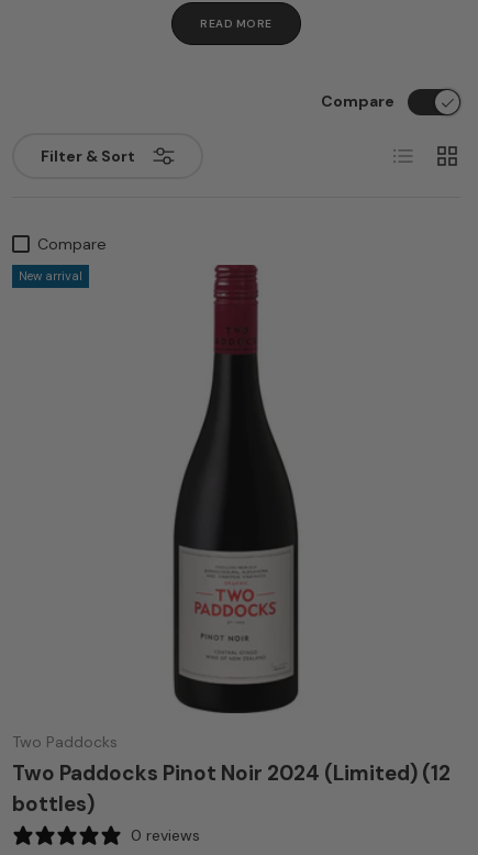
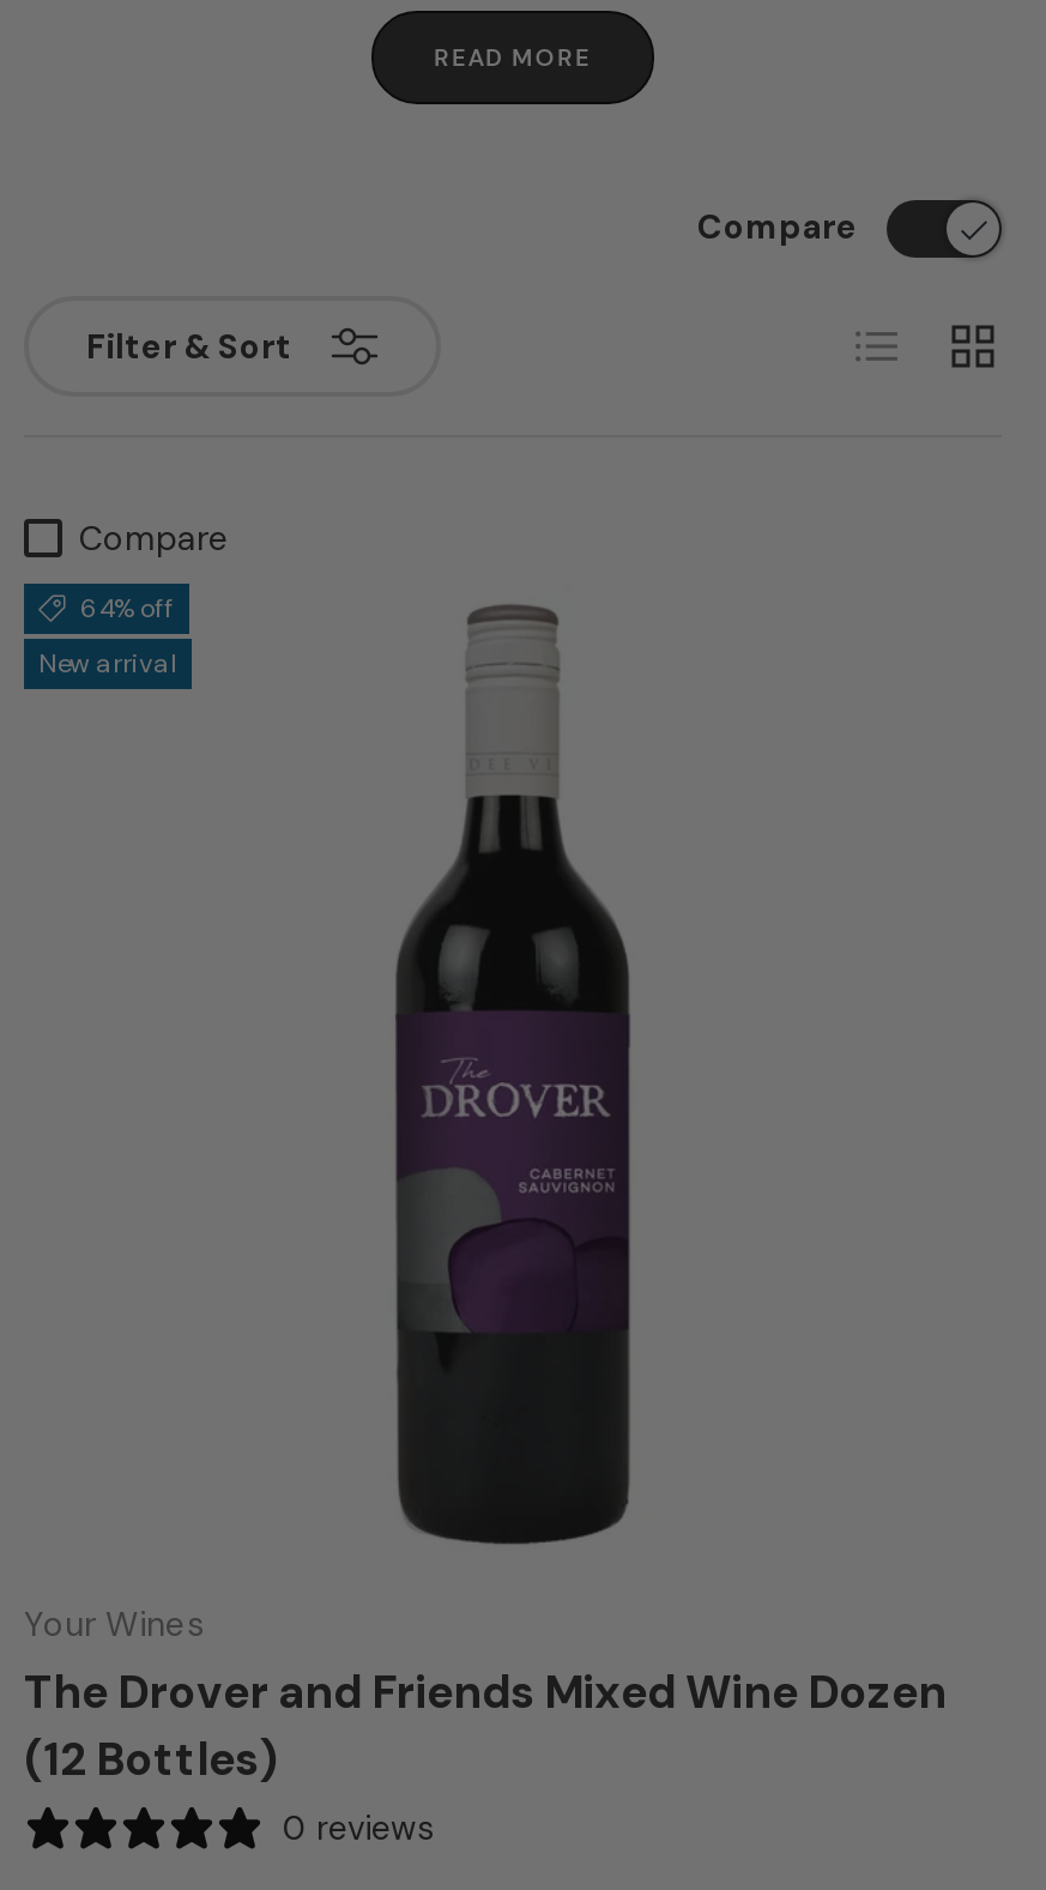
+ 64% off

- [image]
- Two Paddocks
- Two Paddocks Pinot Noir 2024 (Limited) (12
- bottles)
+ [image]
+ Your Wines
+ The Drover and Friends Mixed Wine Dozen
+ (12 Bottles)

moved down: New arrival
